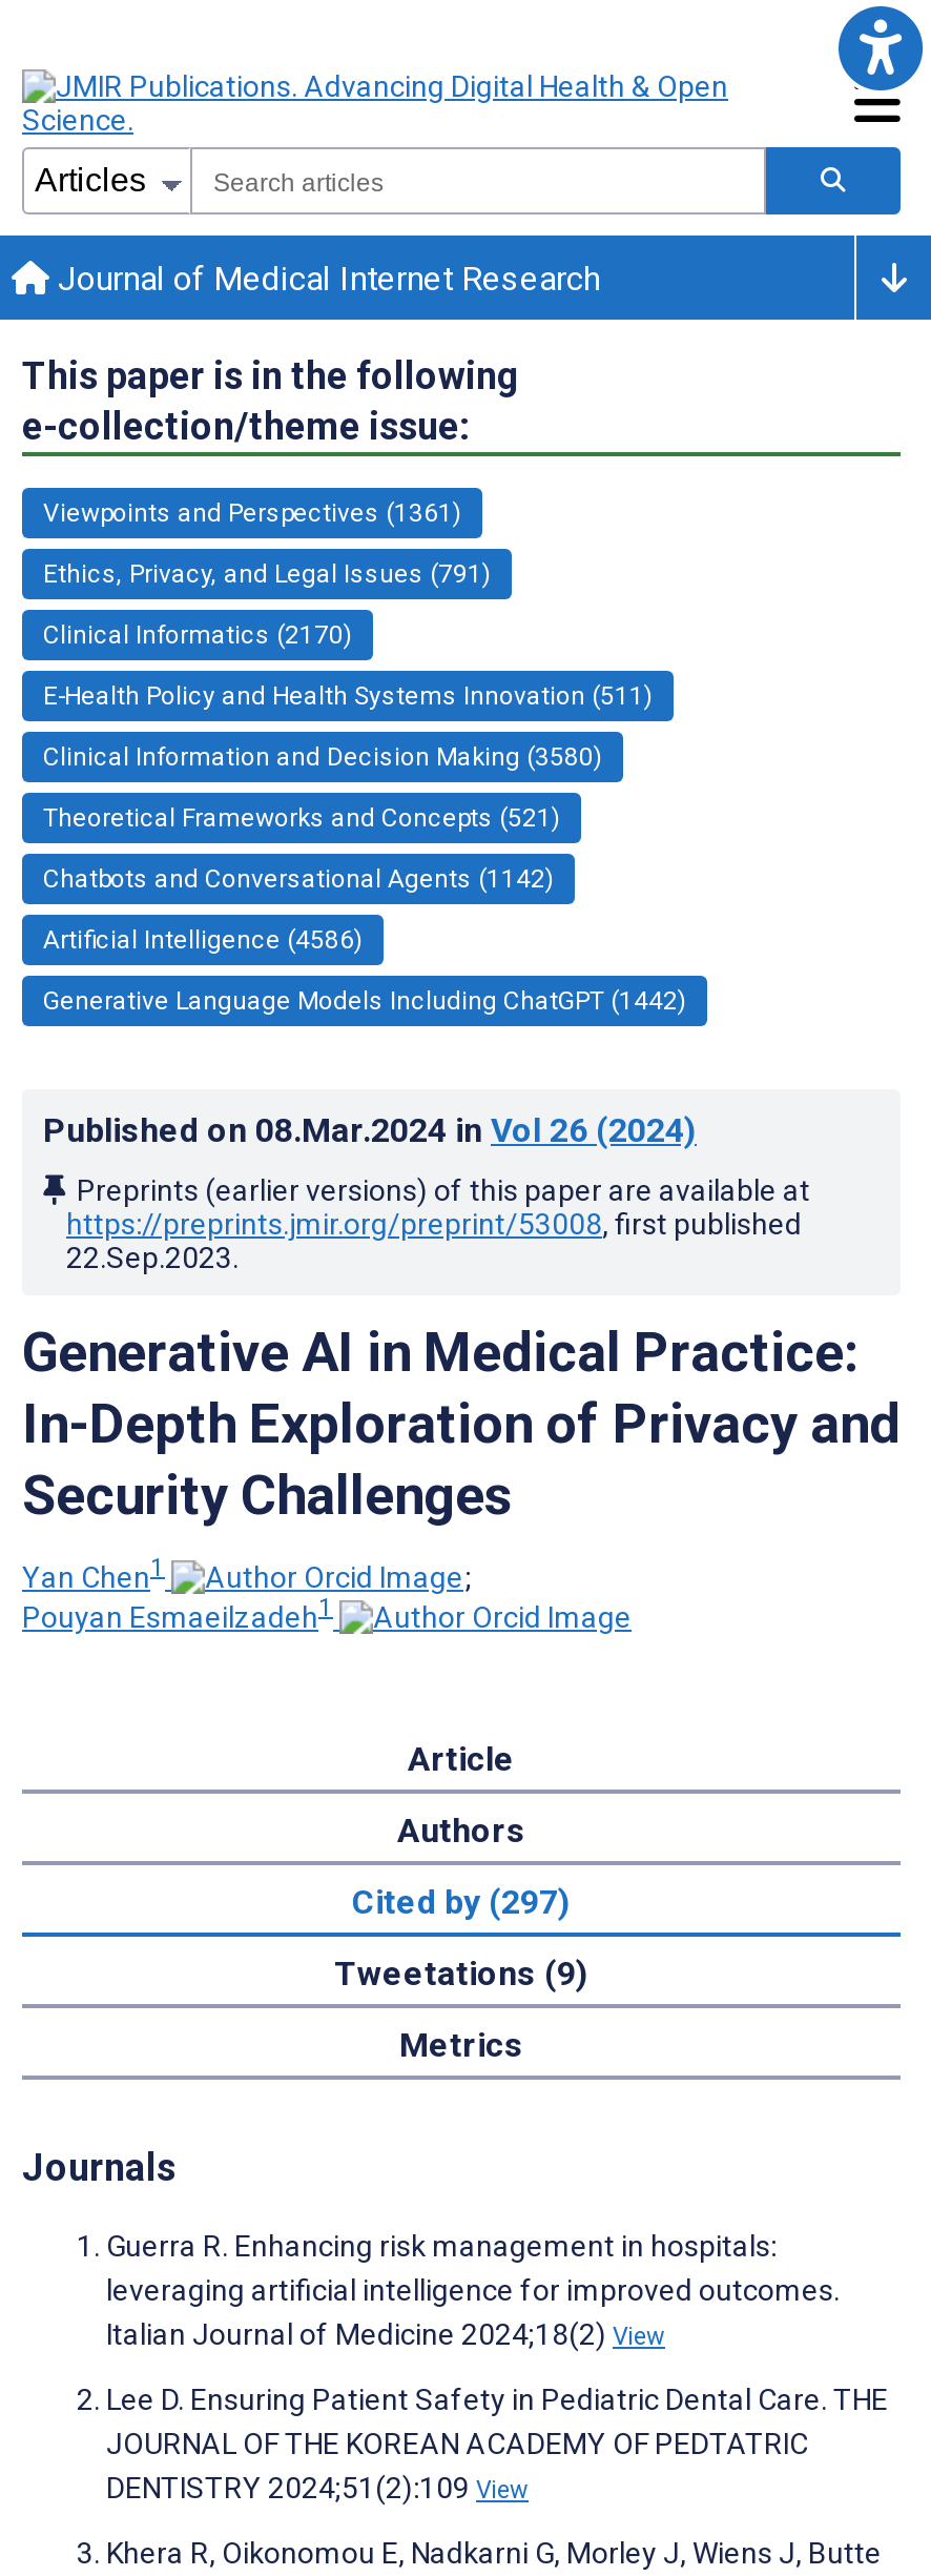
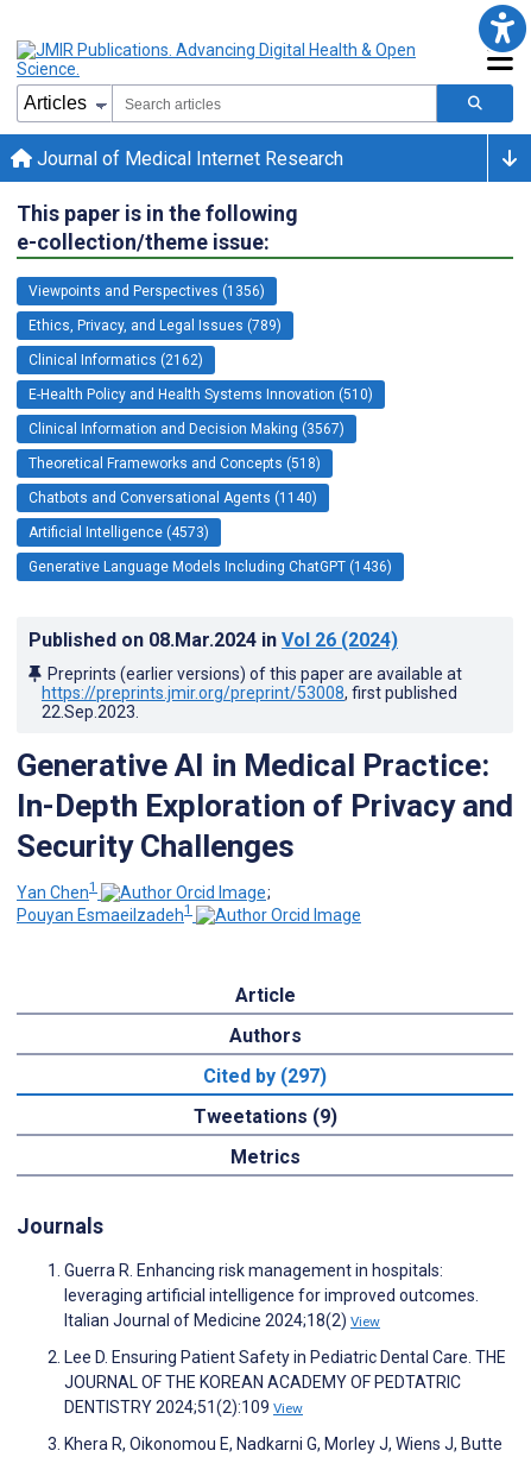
- Viewpoints and Perspectives (1361)
+ Viewpoints and Perspectives (1356)

- Ethics, Privacy, and Legal Issues (791)
+ Ethics, Privacy, and Legal Issues (789)

- Clinical Informatics (2170)
+ Clinical Informatics (2162)

- E-Health Policy and Health Systems Innovation (511)
+ E-Health Policy and Health Systems Innovation (510)

- Clinical Information and Decision Making (3580)
+ Clinical Information and Decision Making (3567)

- Theoretical Frameworks and Concepts (521)
+ Theoretical Frameworks and Concepts (518)

- Chatbots and Conversational Agents (1142)
+ Chatbots and Conversational Agents (1140)

- Artificial Intelligence (4586)
+ Artificial Intelligence (4573)

- Generative Language Models Including ChatGPT (1442)
+ Generative Language Models Including ChatGPT (1436)
